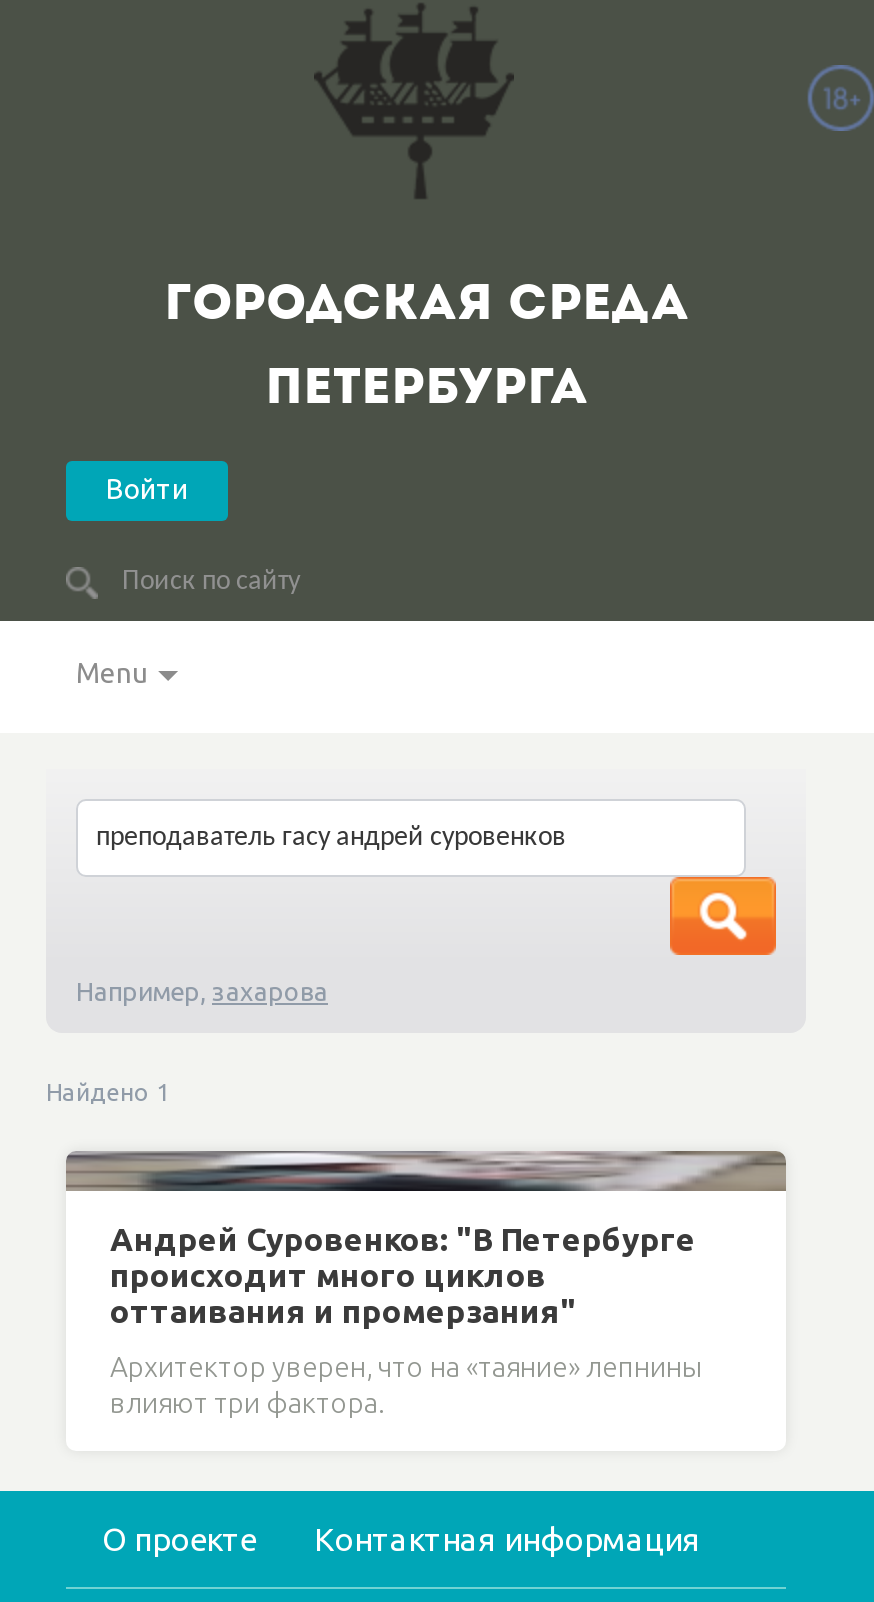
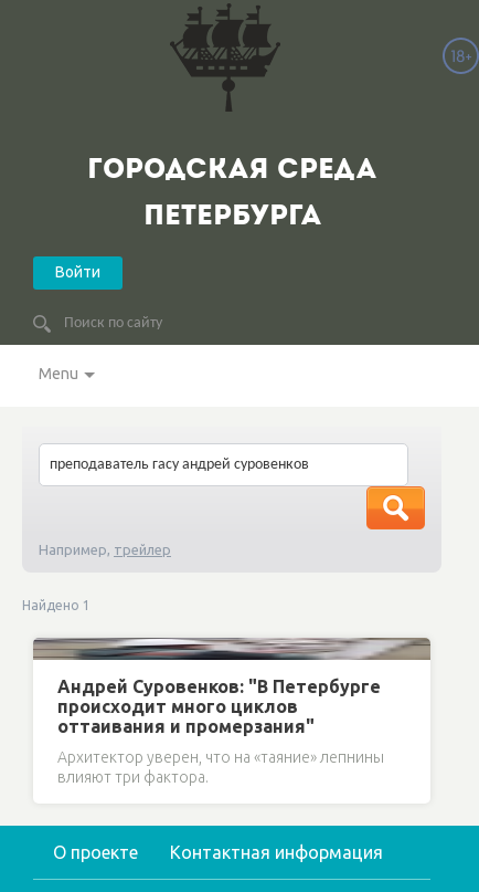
- Например, захарова
+ Например, трейлер
